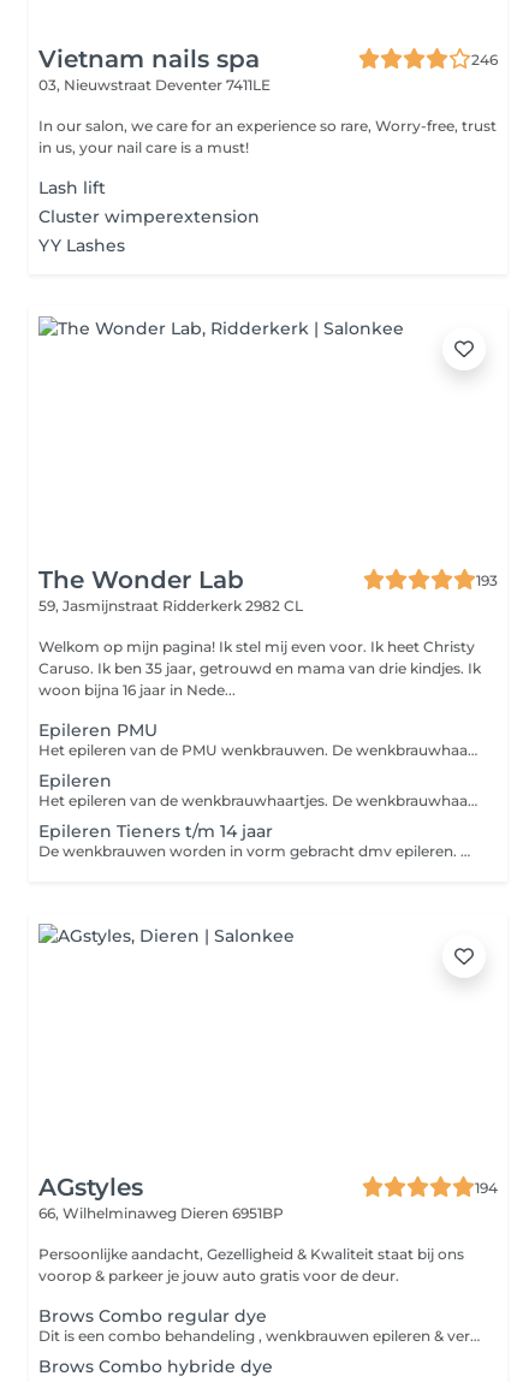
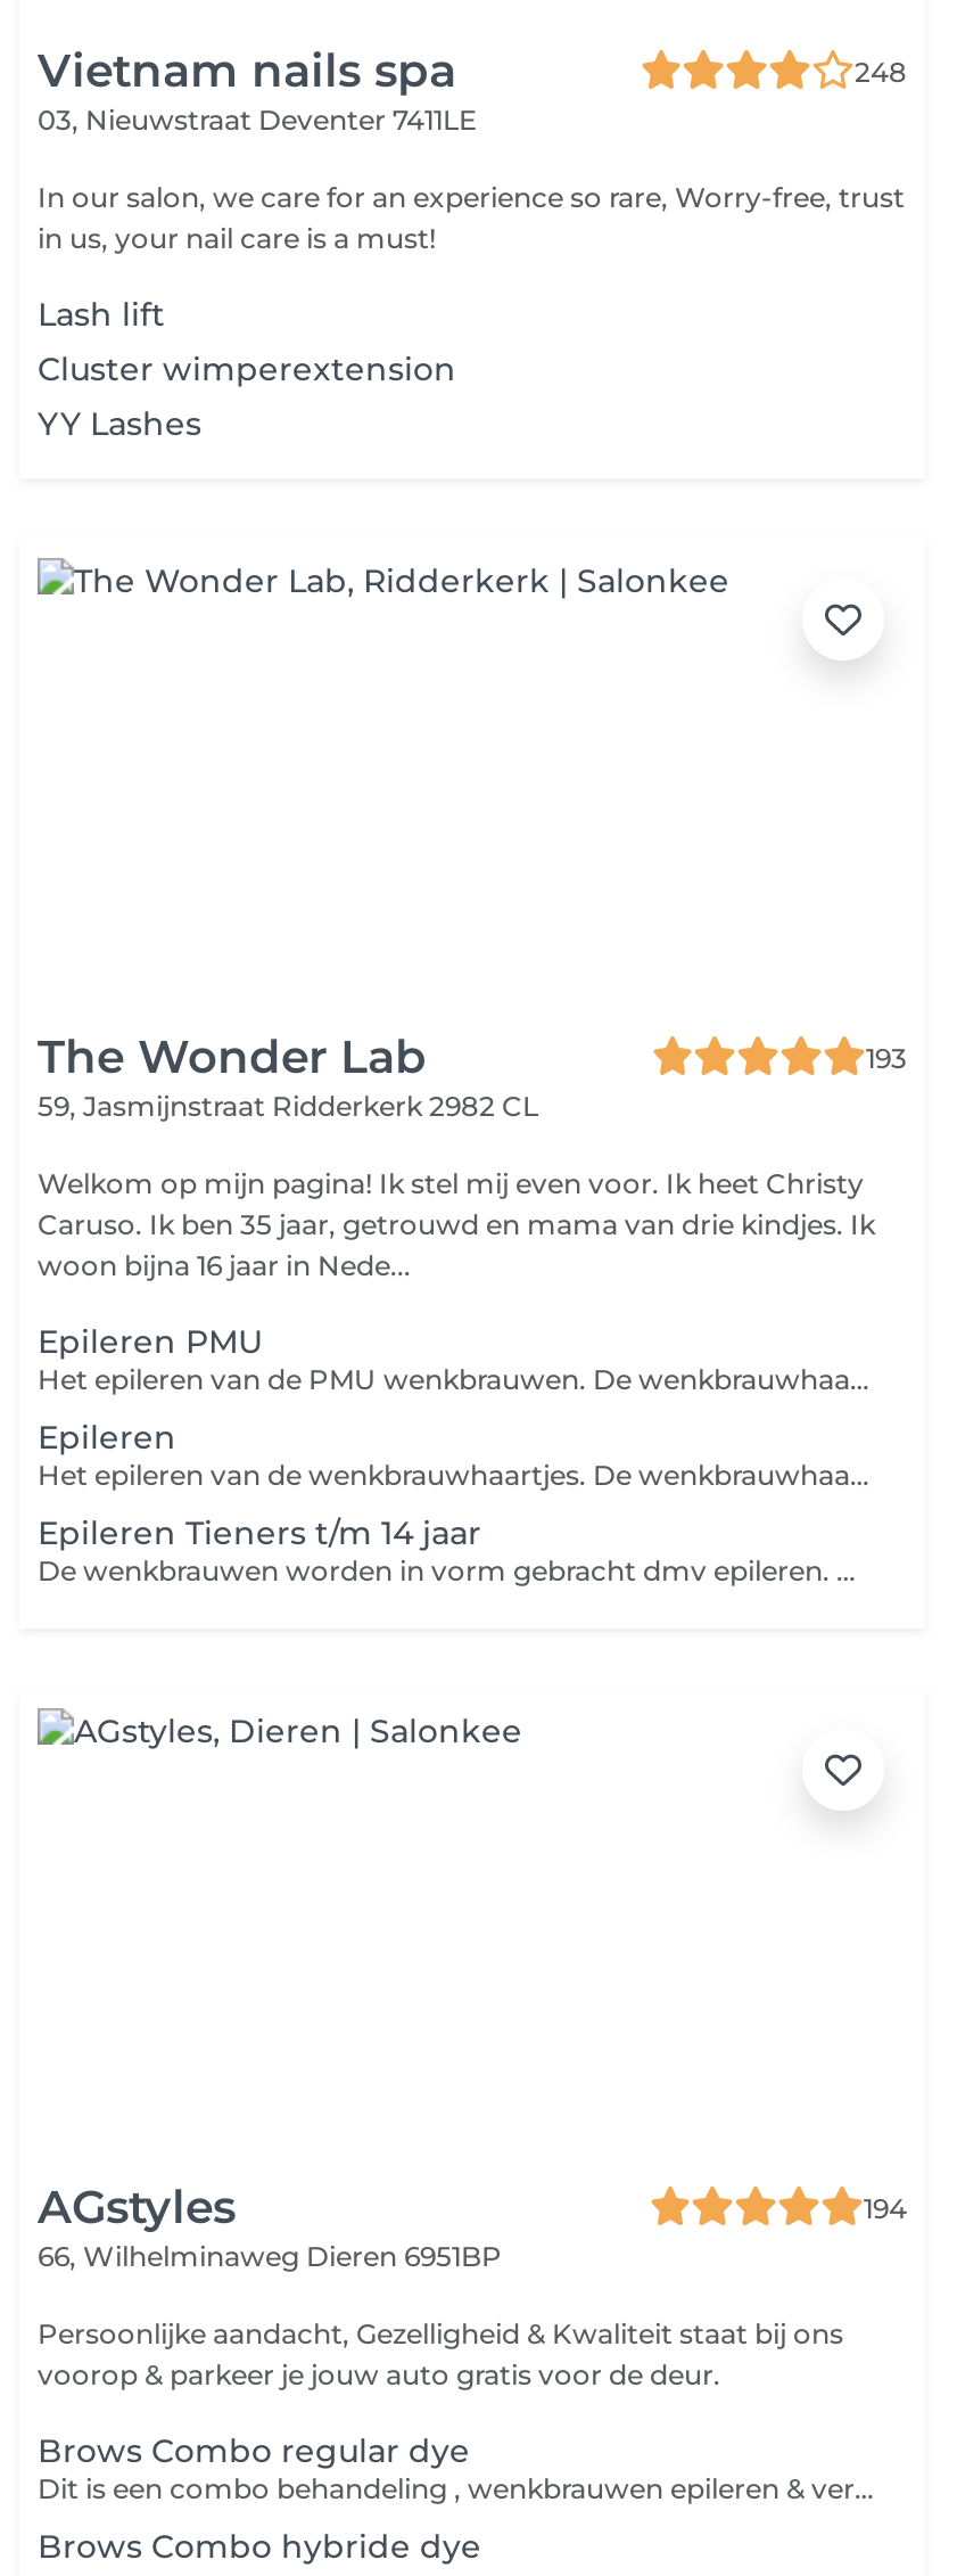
- 246
+ 248
